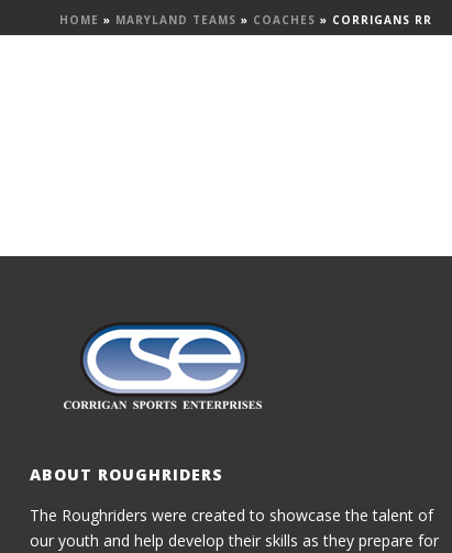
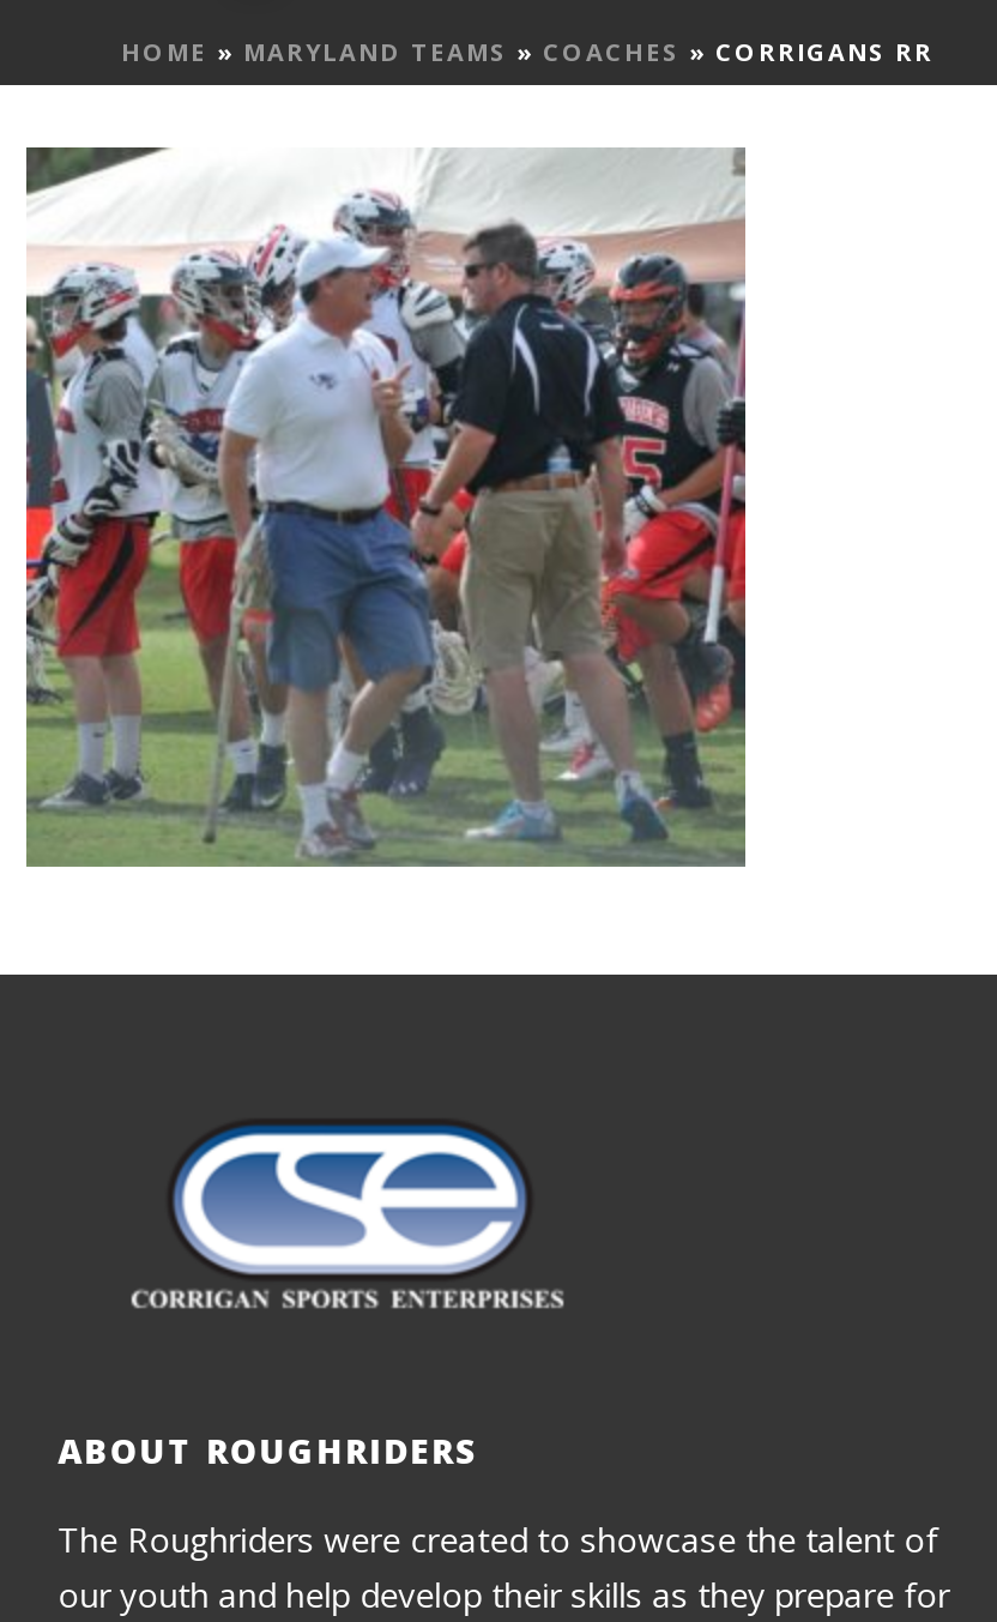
+ [image]
